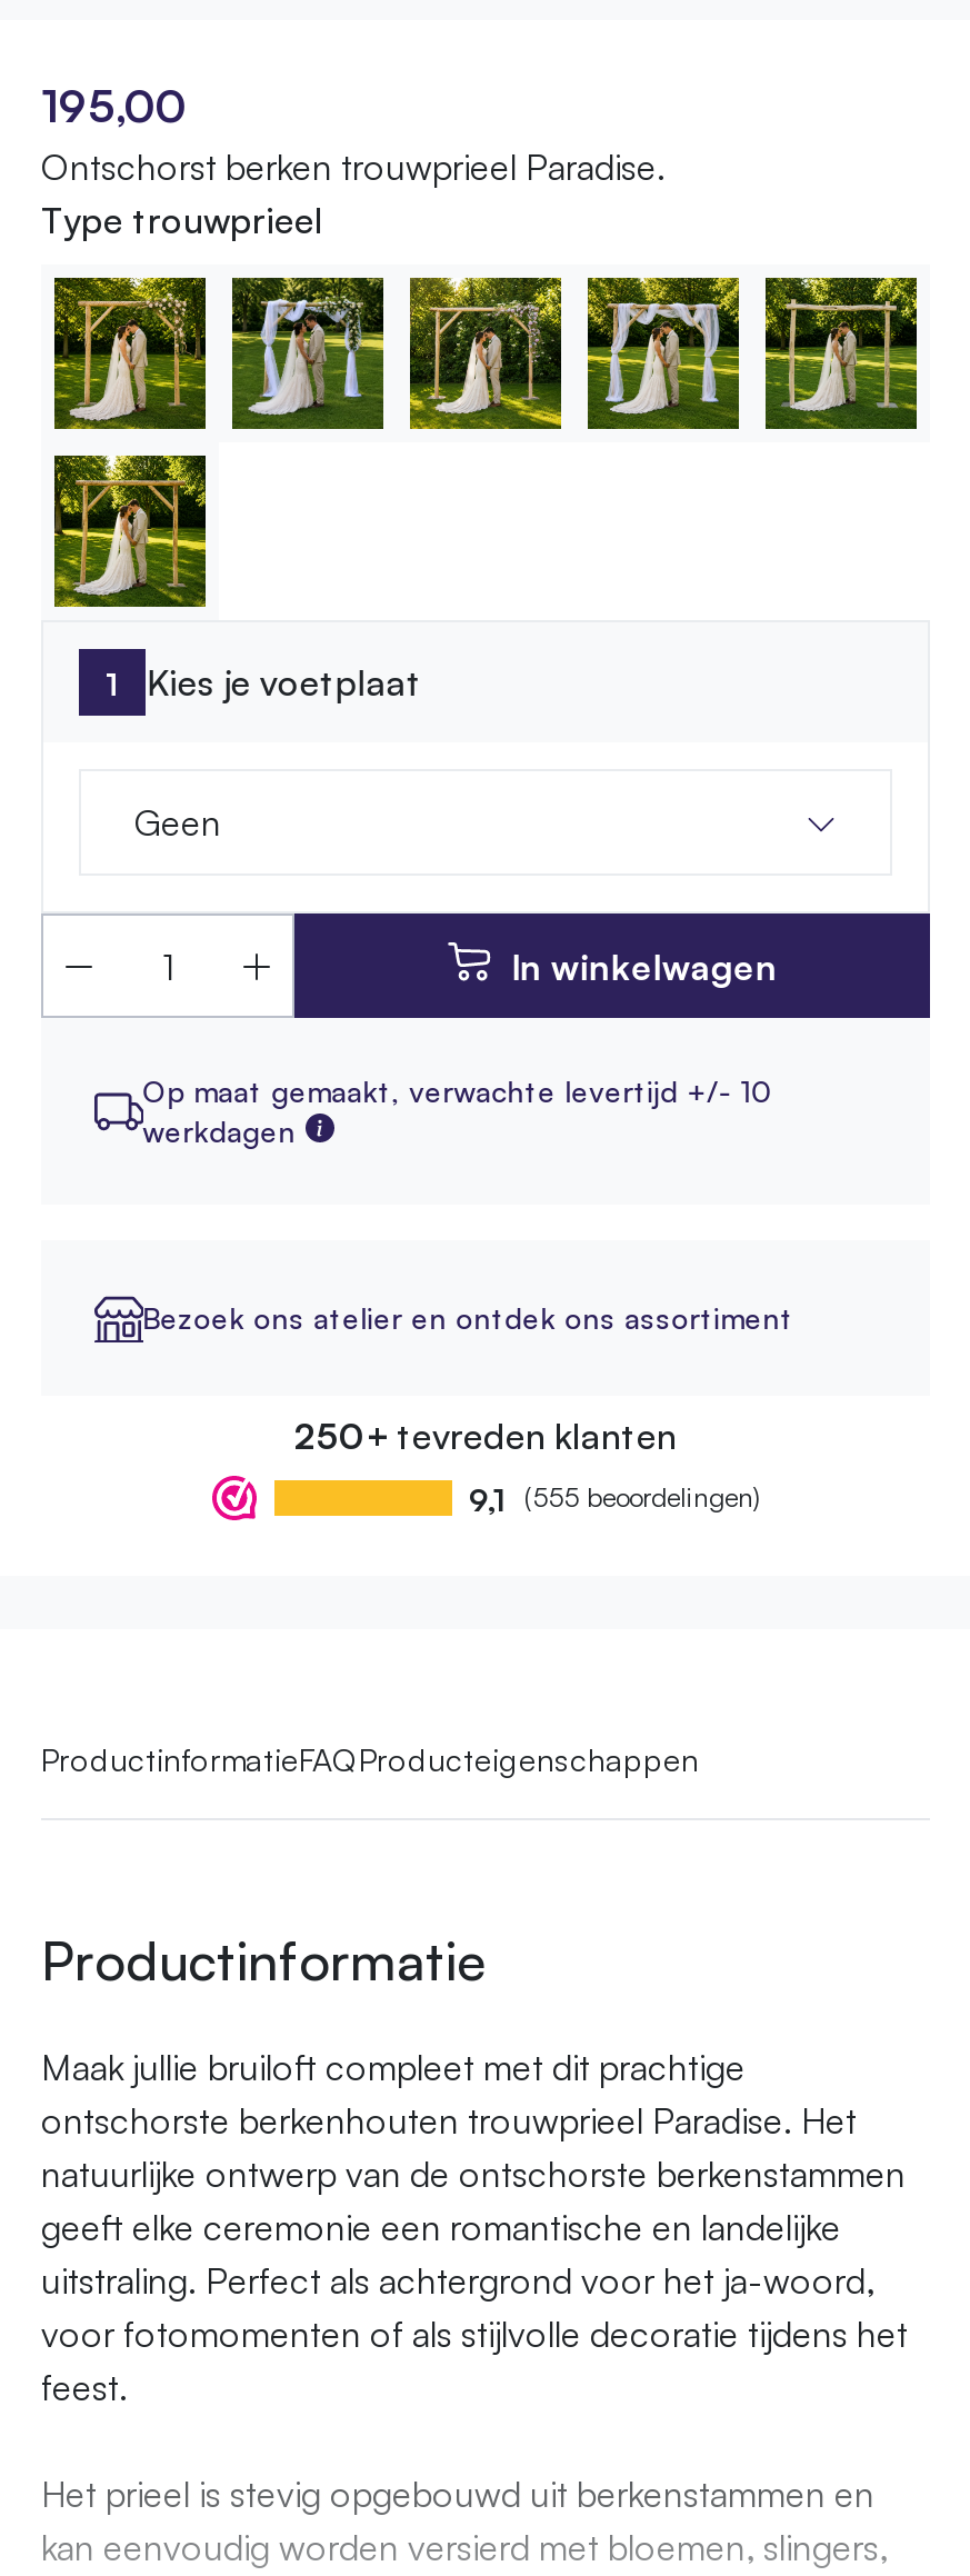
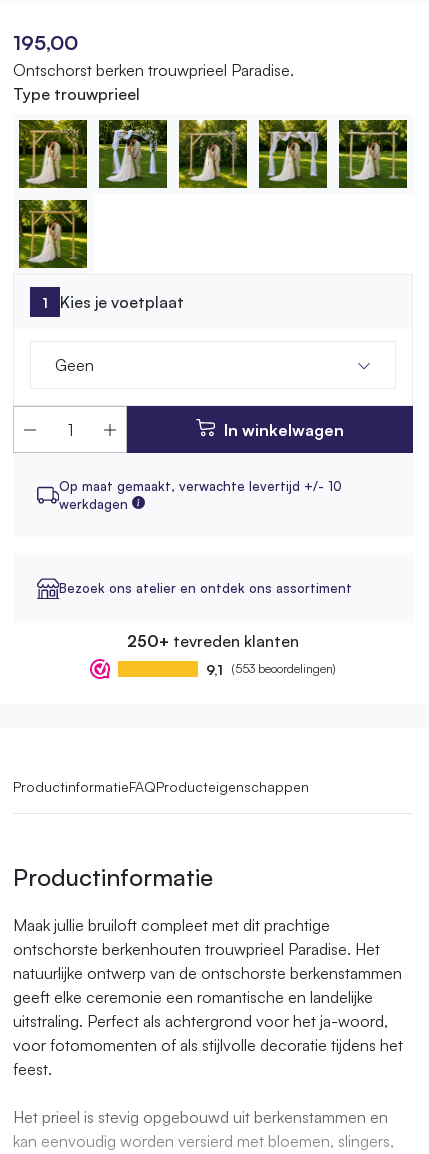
- 9,1 (555 beoordelingen)
+ 9,1 (553 beoordelingen)
